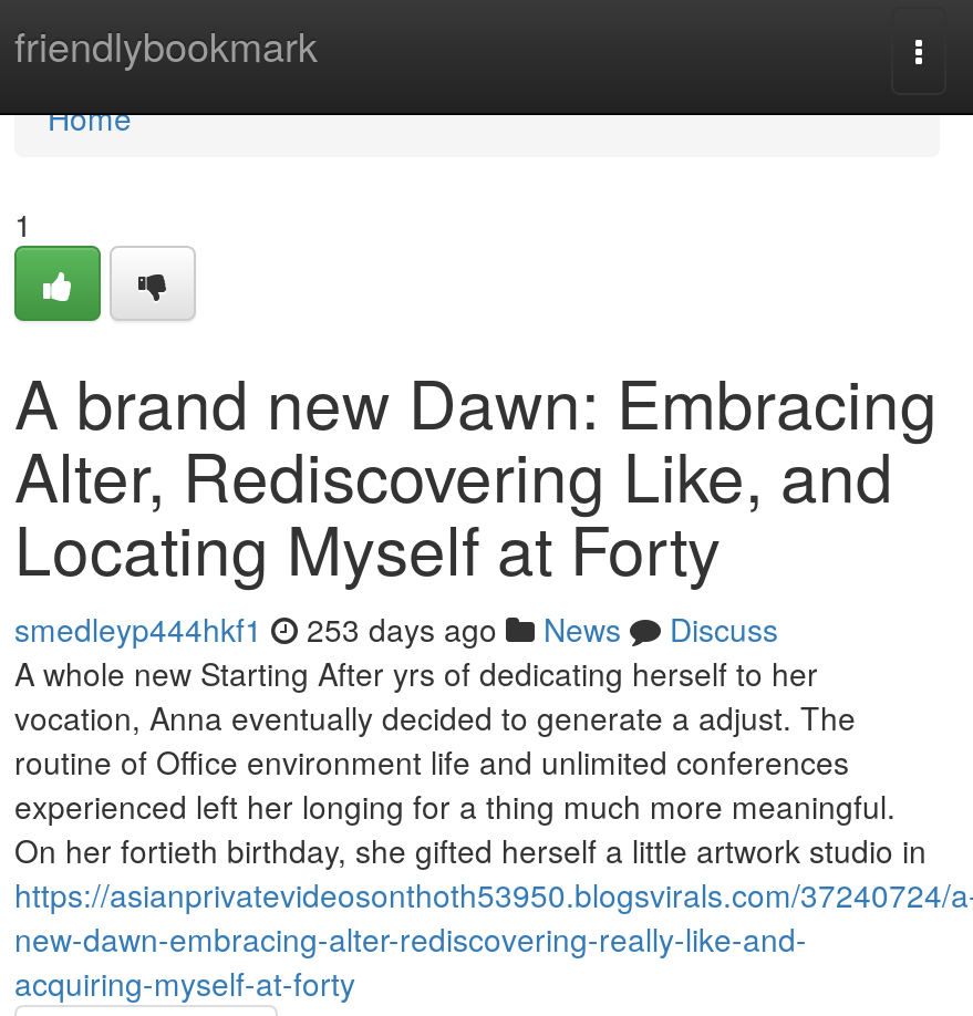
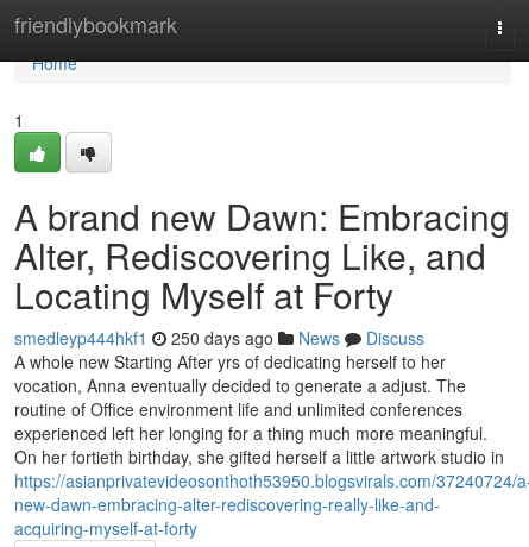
- smedleyp444hkf1 253 days ago News Discuss
+ smedleyp444hkf1 250 days ago News Discuss
